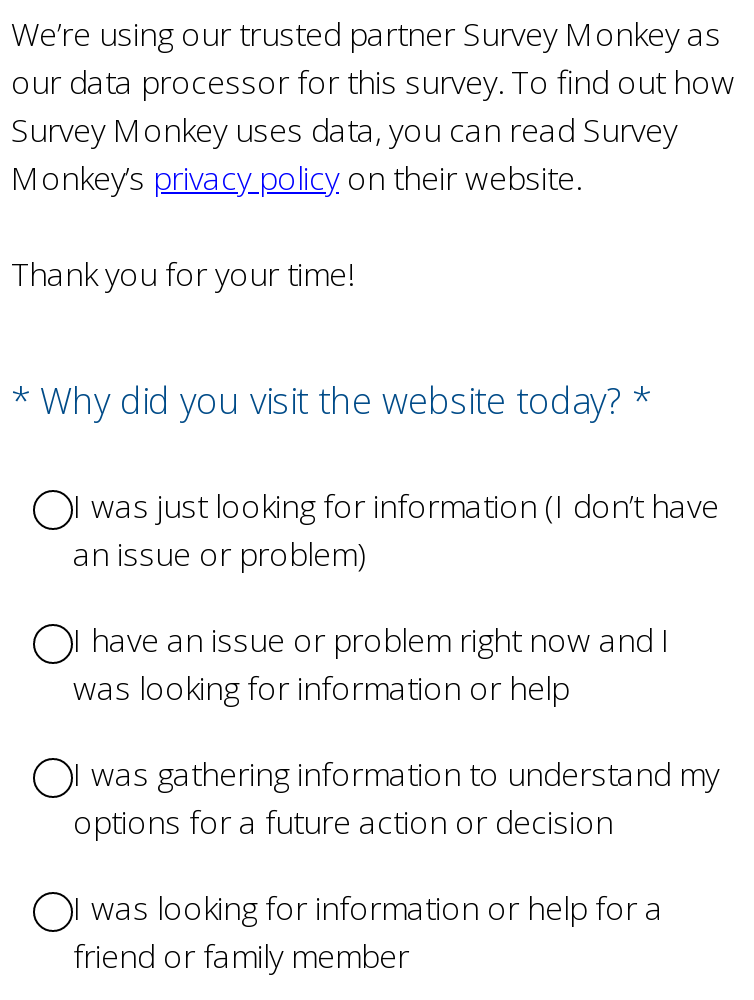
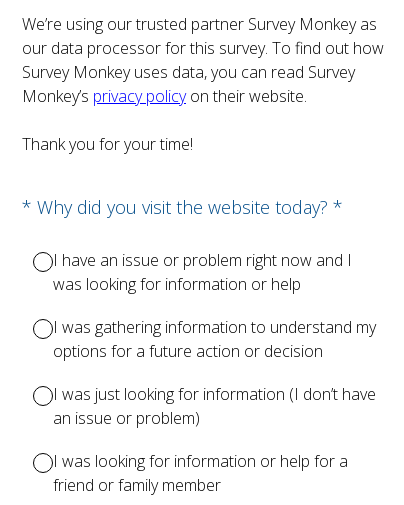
moved down: I was just looking for information (I don’t have | an issue or problem)

moved up: I have an issue or problem right now and I | was looking for information or help | I was gathering information to understand my | options for a future action or decision
